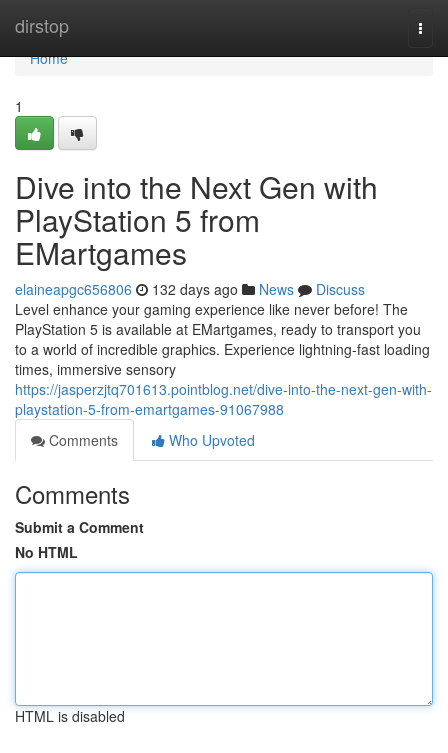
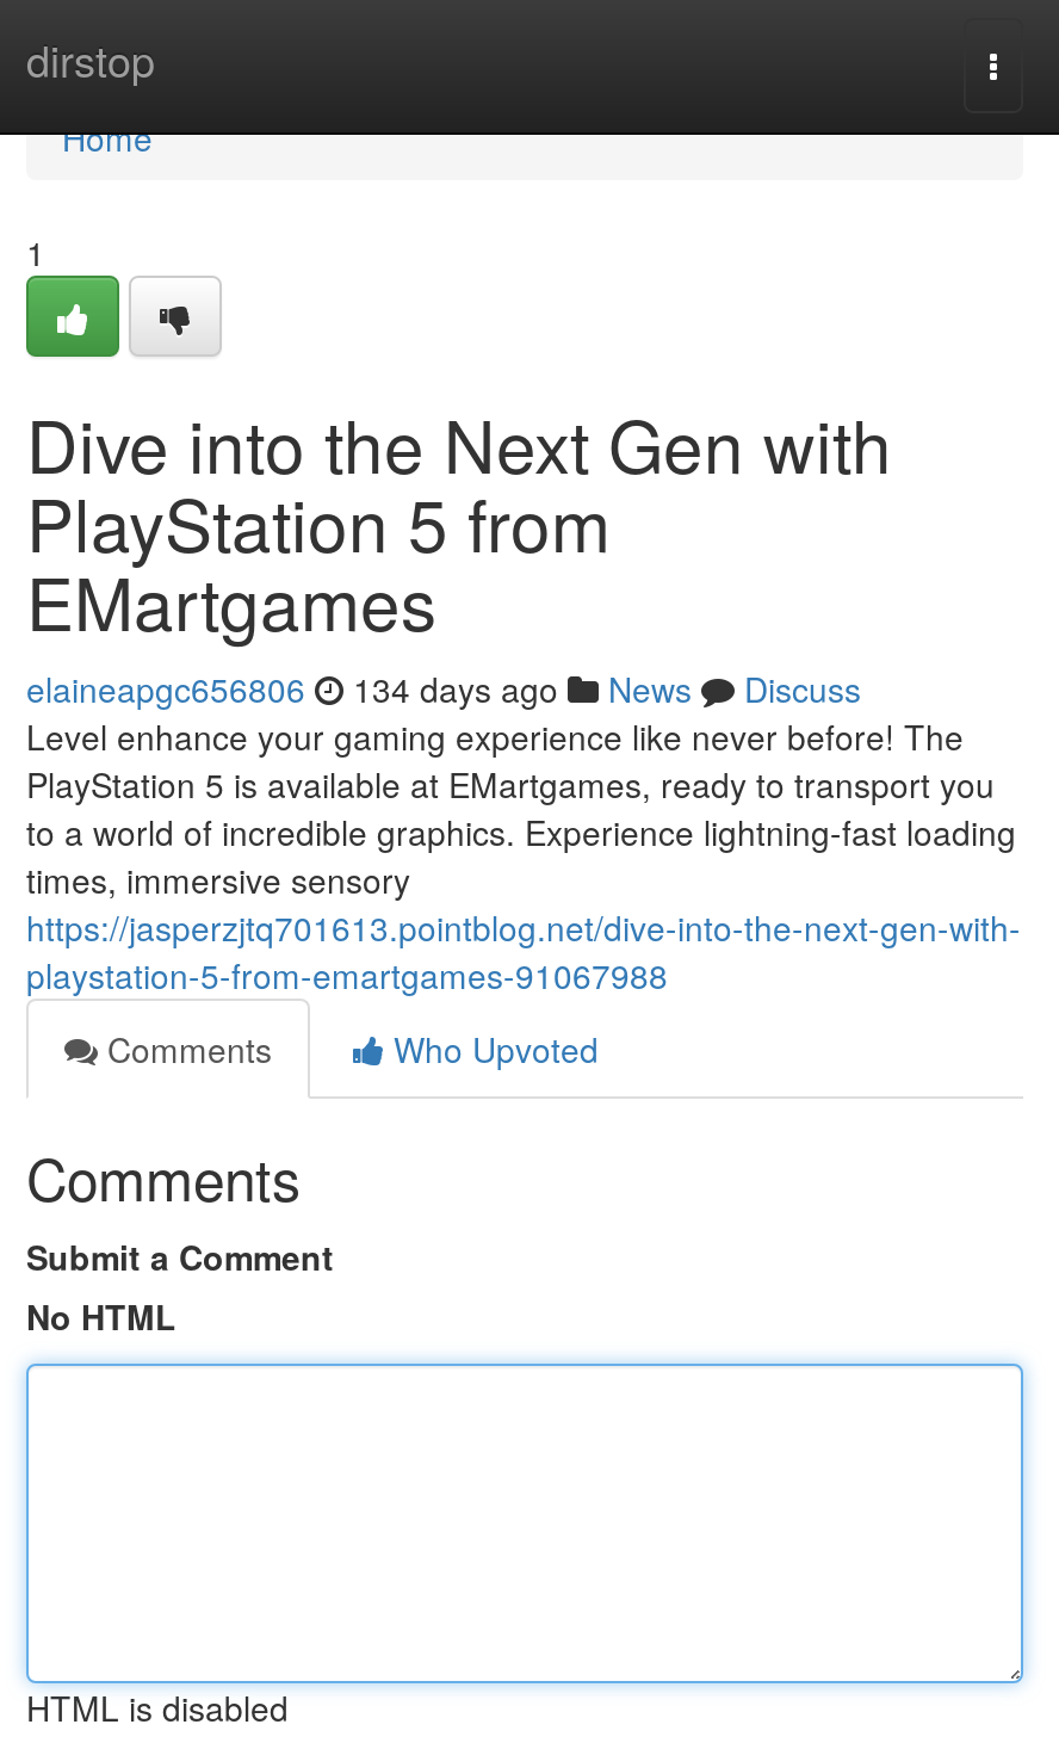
- elaineapgc656806 132 days ago News Discuss
+ elaineapgc656806 134 days ago News Discuss
